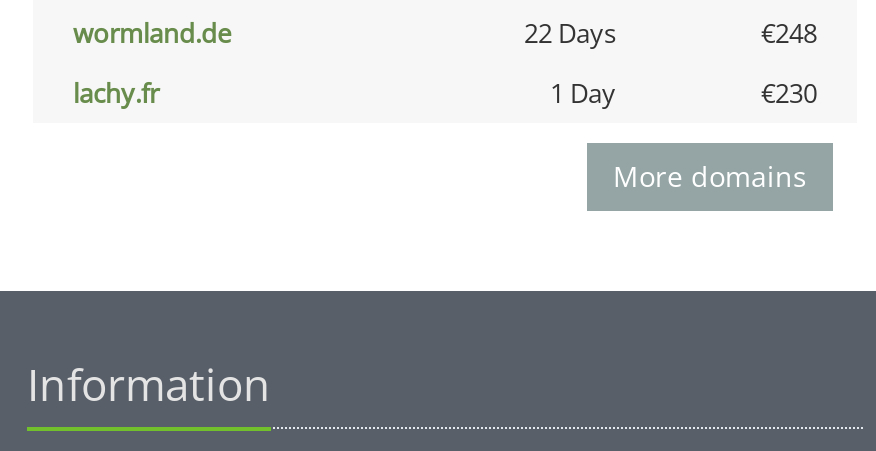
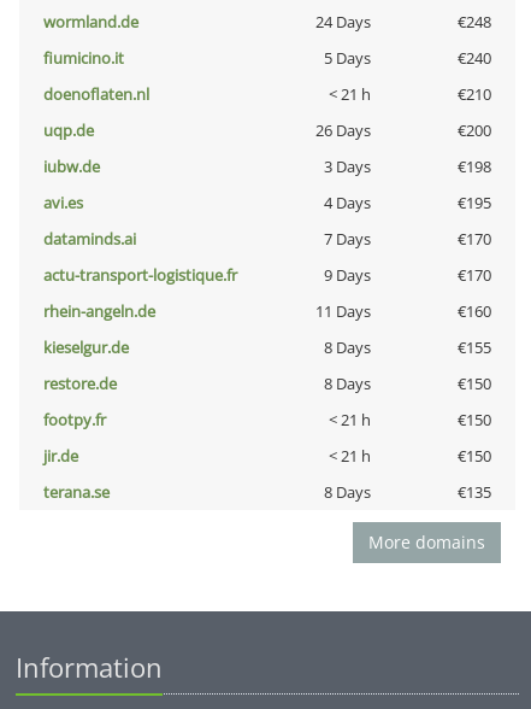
- 22 Days
+ 24 Days

- lachy.fr
- 1 Day
- €230
+ fiumicino.it
+ 5 Days
+ €240
+ doenoflaten.nl
+ < 21 h
+ €210
+ uqp.de
+ 26 Days
+ €200
+ iubw.de
+ 3 Days
+ €198
+ avi.es
+ 4 Days
+ €195
+ dataminds.ai
+ 7 Days
+ €170
+ actu-transport-logistique.fr
+ 9 Days
+ €170
+ rhein-angeln.de
+ 11 Days
+ €160
+ kieselgur.de
+ 8 Days
+ €155
+ restore.de
+ 8 Days
+ €150
+ footpy.fr
+ < 21 h
+ €150
+ jir.de
+ < 21 h
+ €150
+ terana.se
+ 8 Days
+ €135
